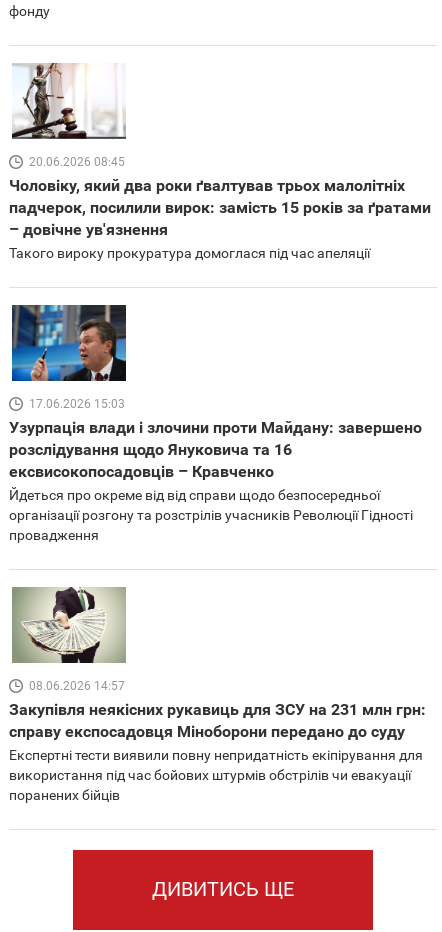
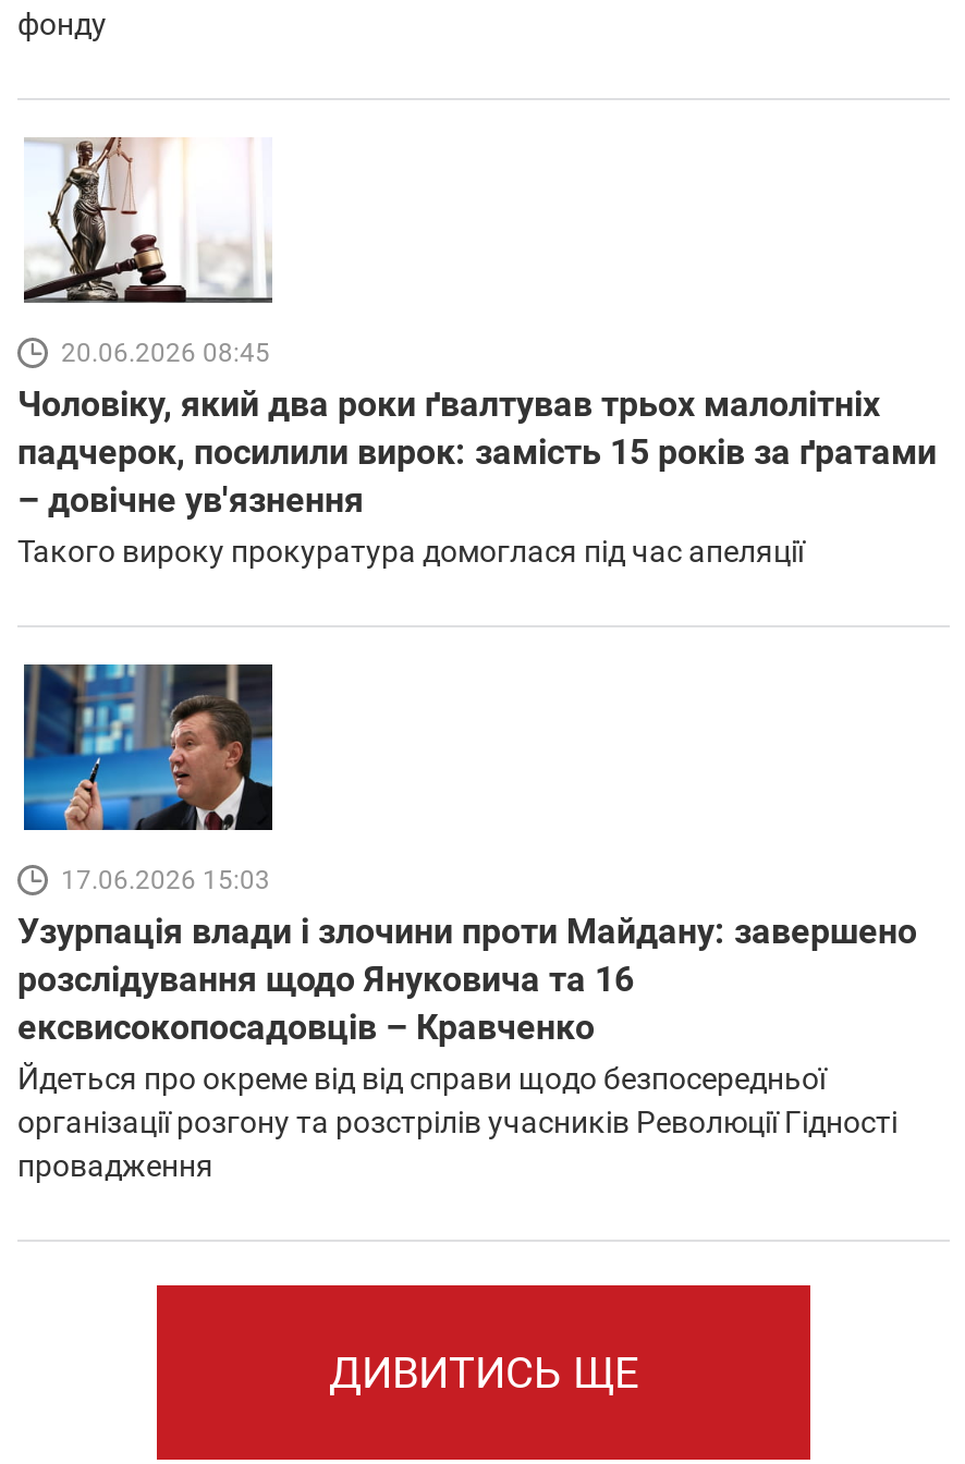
- [image]
- 08.06.2026 14:57
- Закупівля неякісних рукавиць для ЗСУ на 231 млн грн:
- справу експосадовця Міноборони передано до суду
- Експертні тести виявили повну непридатність екіпірування для
- використання під час бойових штурмів обстрілів чи евакуації
- поранених бійців
